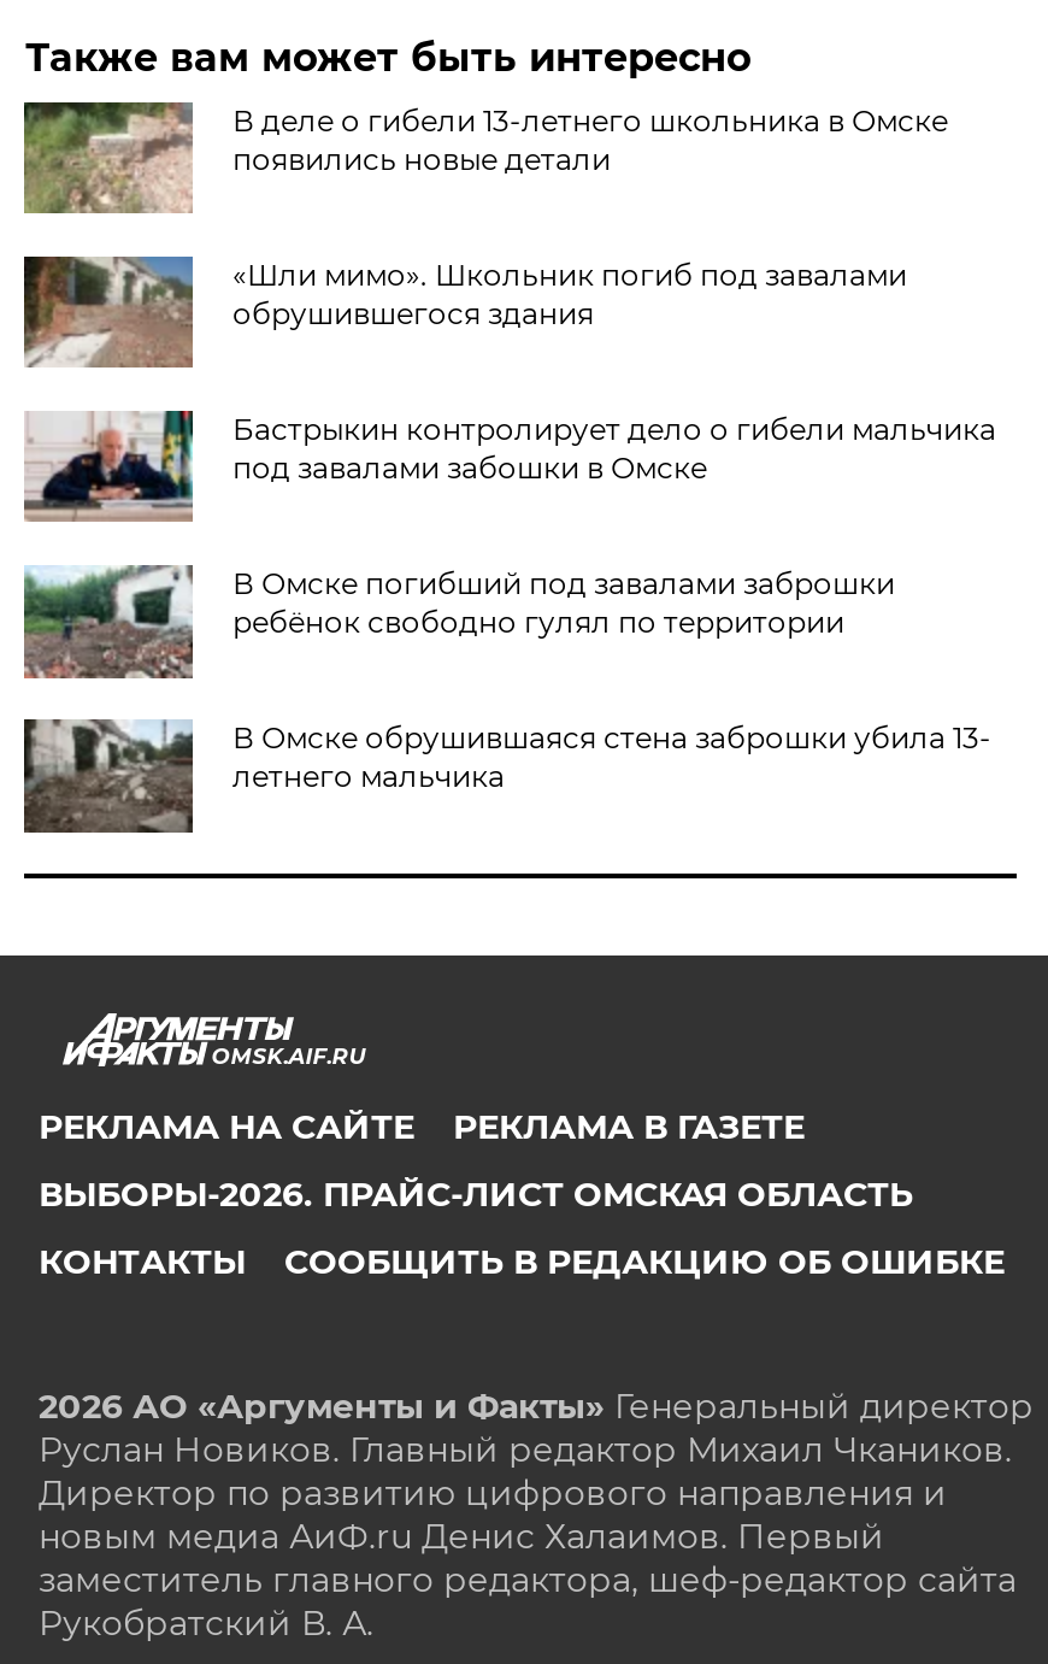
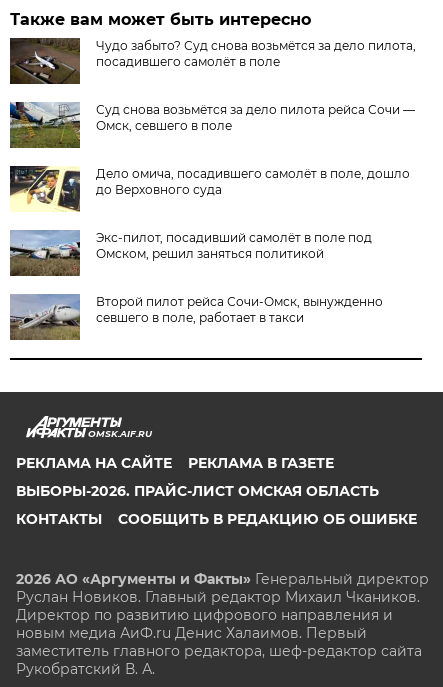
- [image]
- В деле о гибели 13‑летнего школьника в Омске
- появились новые детали
+ [image]
+ Чудо забыто? Суд снова возьмётся за дело пилота,
+ посадившего самолёт в поле

- [image]
- «Шли мимо». Школьник погиб под завалами
- обрушившегося здания
+ [image]
+ Суд снова возьмётся за дело пилота рейса Сочи —
+ Омск, севшего в поле

- [image]
- Бастрыкин контролирует дело о гибели мальчика
- под завалами забошки в Омске
+ [image]
+ Дело омича, посадившего самолёт в поле, дошло
+ до Верховного суда

- [image]
- В Омске погибший под завалами заброшки
- ребёнок свободно гулял по территории
+ [image]
+ Экс-пилот, посадивший самолёт в поле под
+ Омском, решил заняться политикой

- [image]
- В Омске обрушившаяся стена заброшки убила 13-
- летнего мальчика
+ [image]
+ Второй пилот рейса Сочи-Омск, вынужденно
+ севшего в поле, работает в такси
